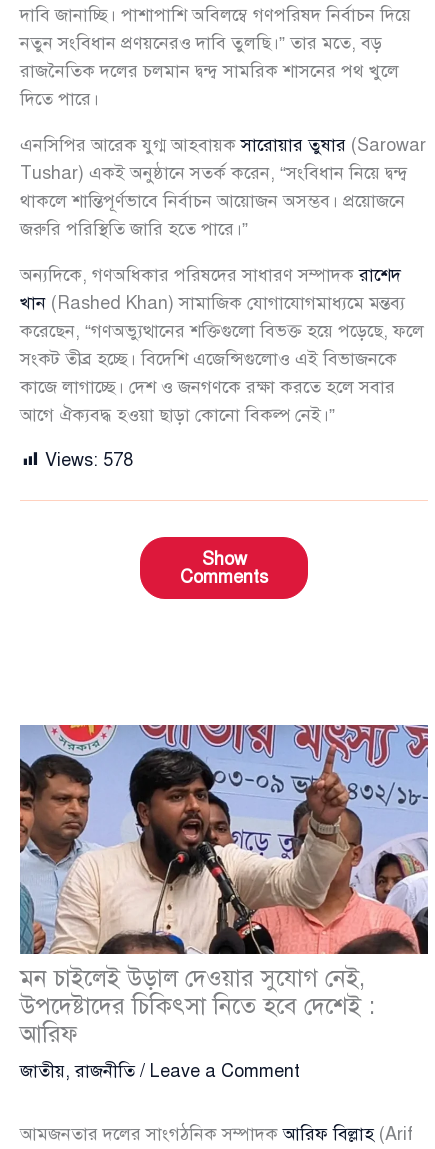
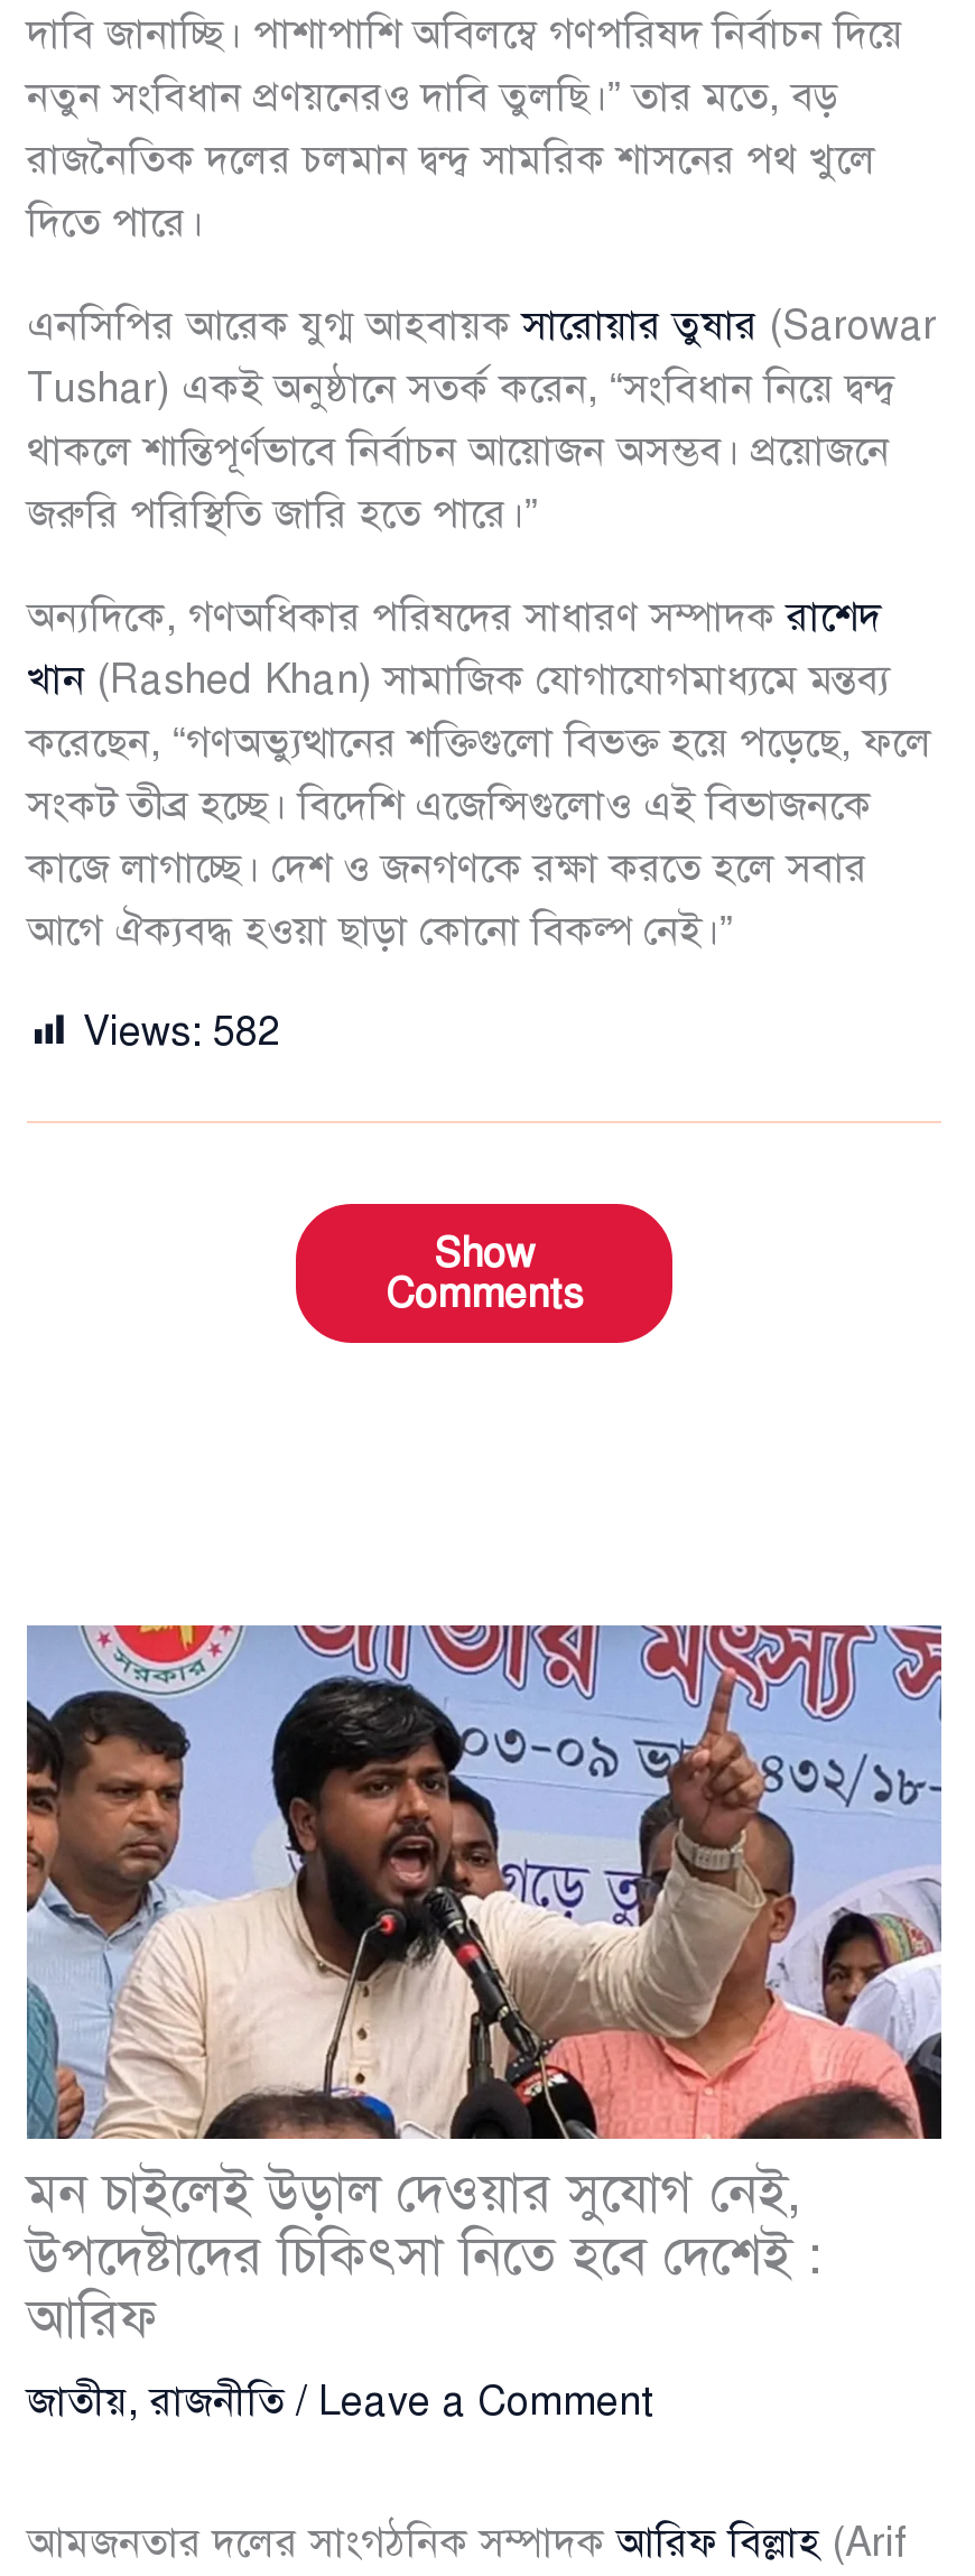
- Views: 578
+ Views: 582
